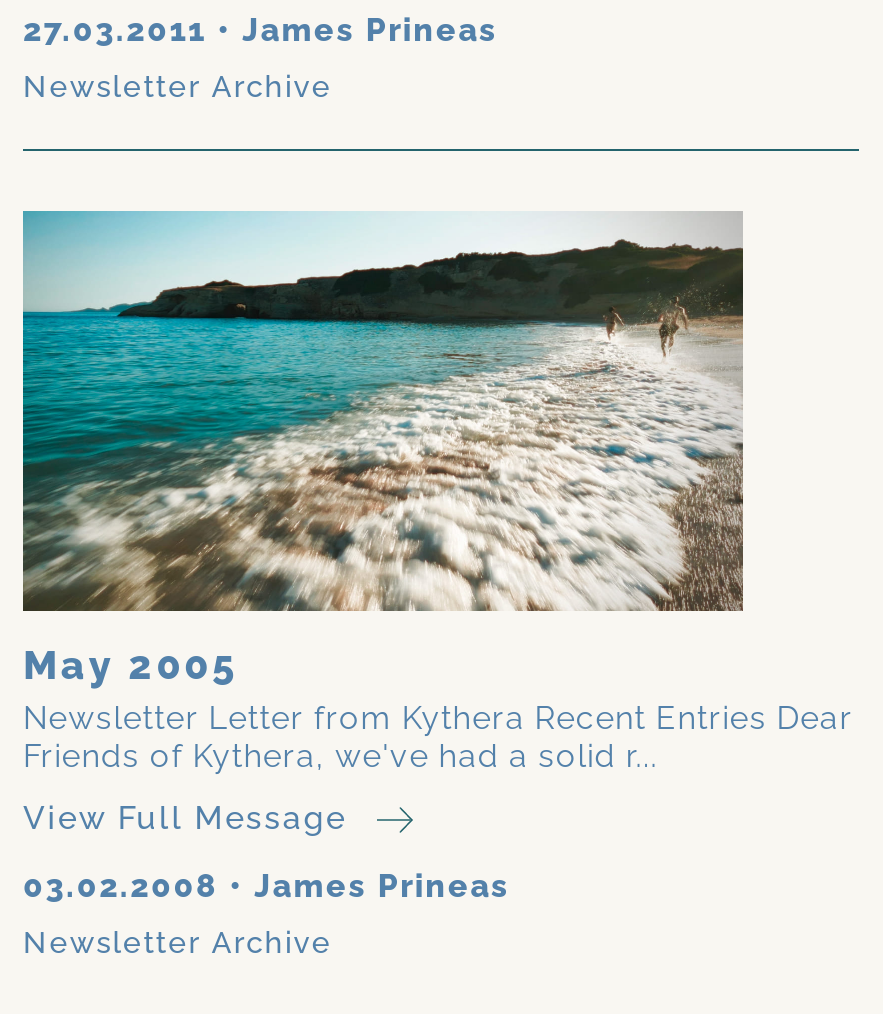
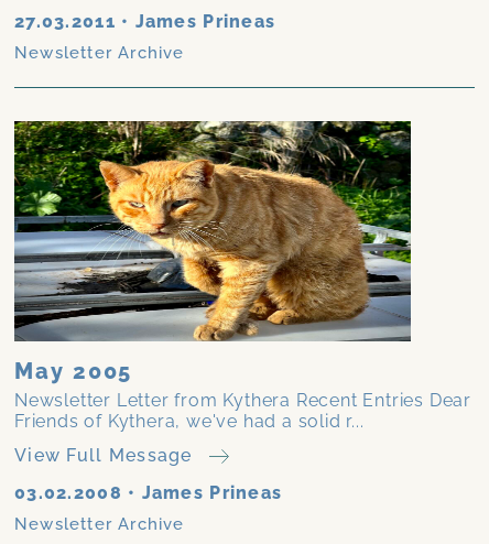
- [image]
+ [image]
